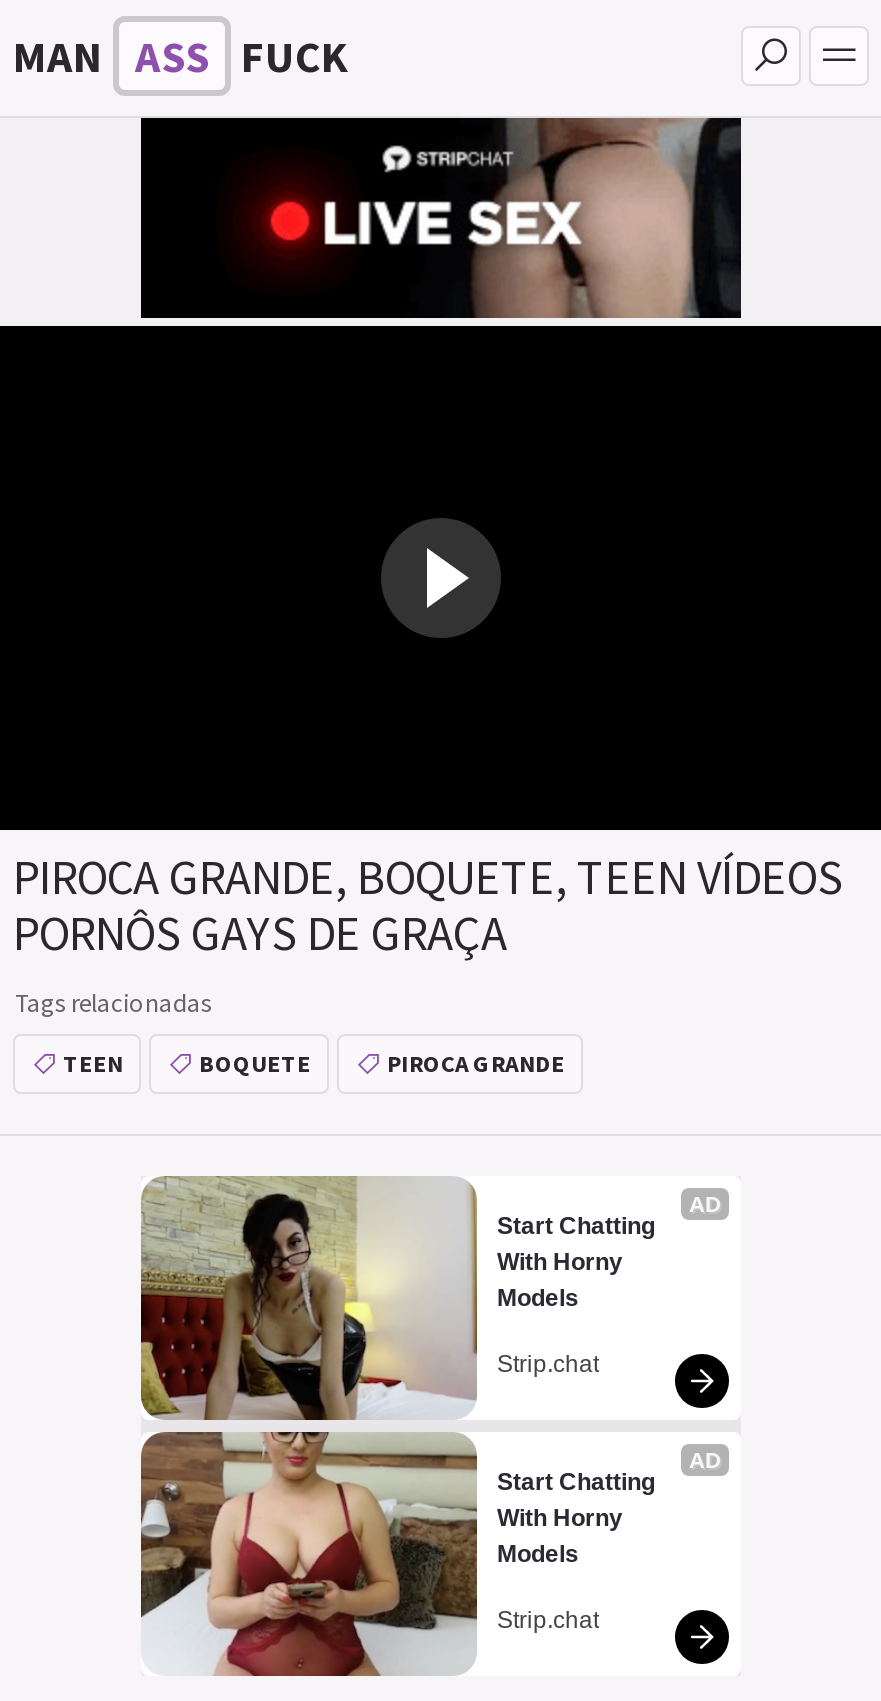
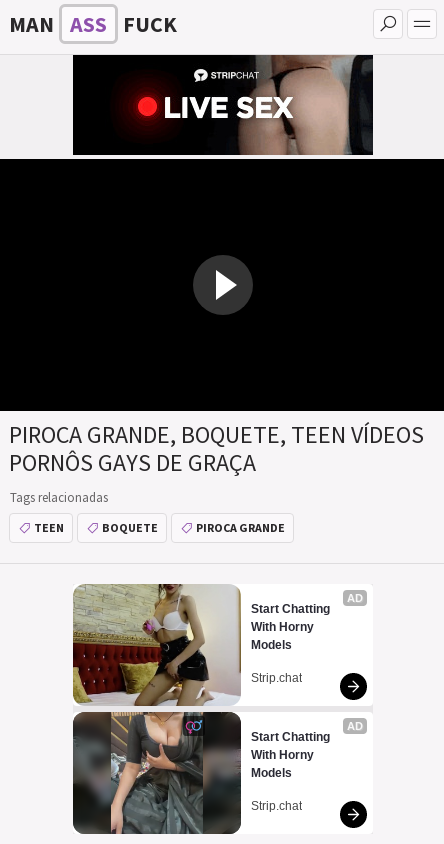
- [image]
+ [image]
